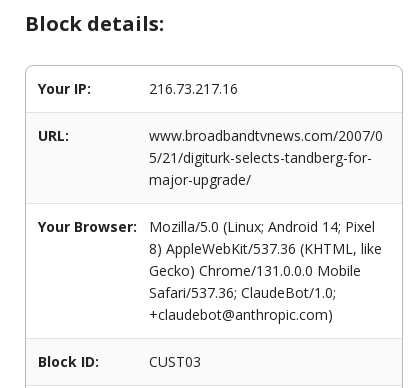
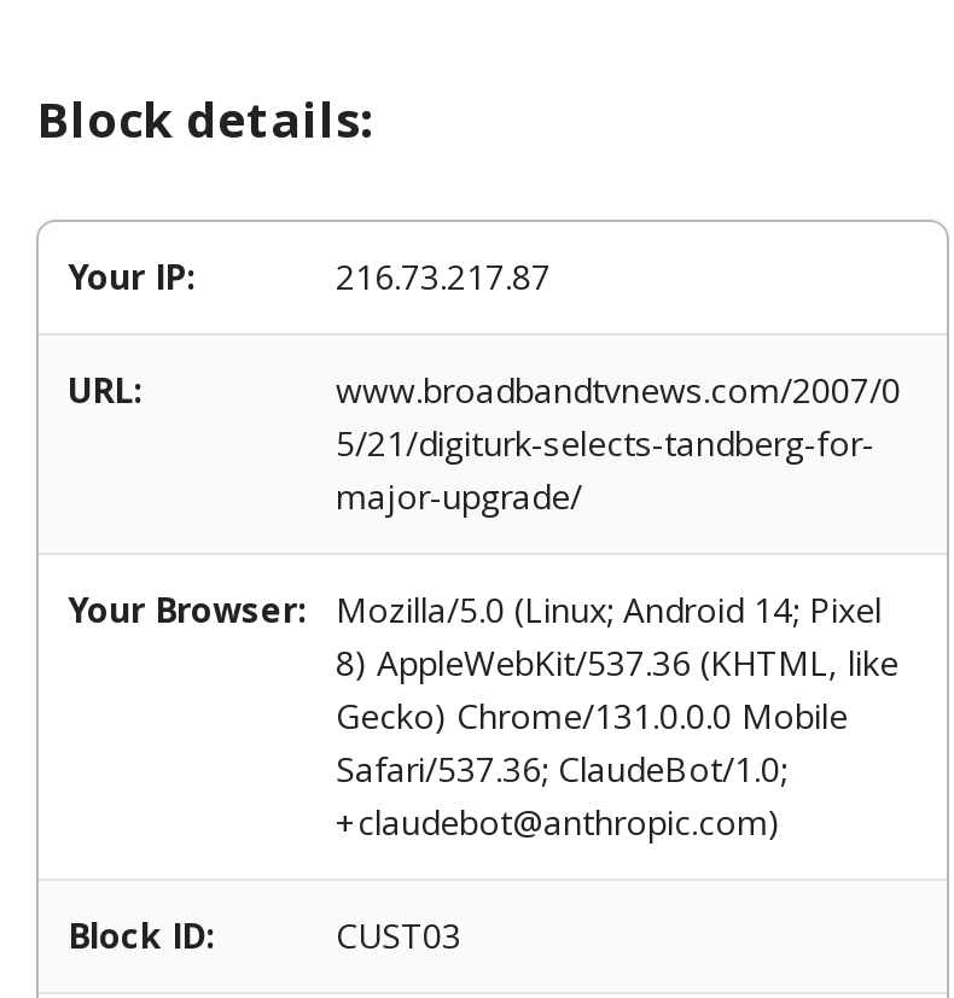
- 216.73.217.16
+ 216.73.217.87
